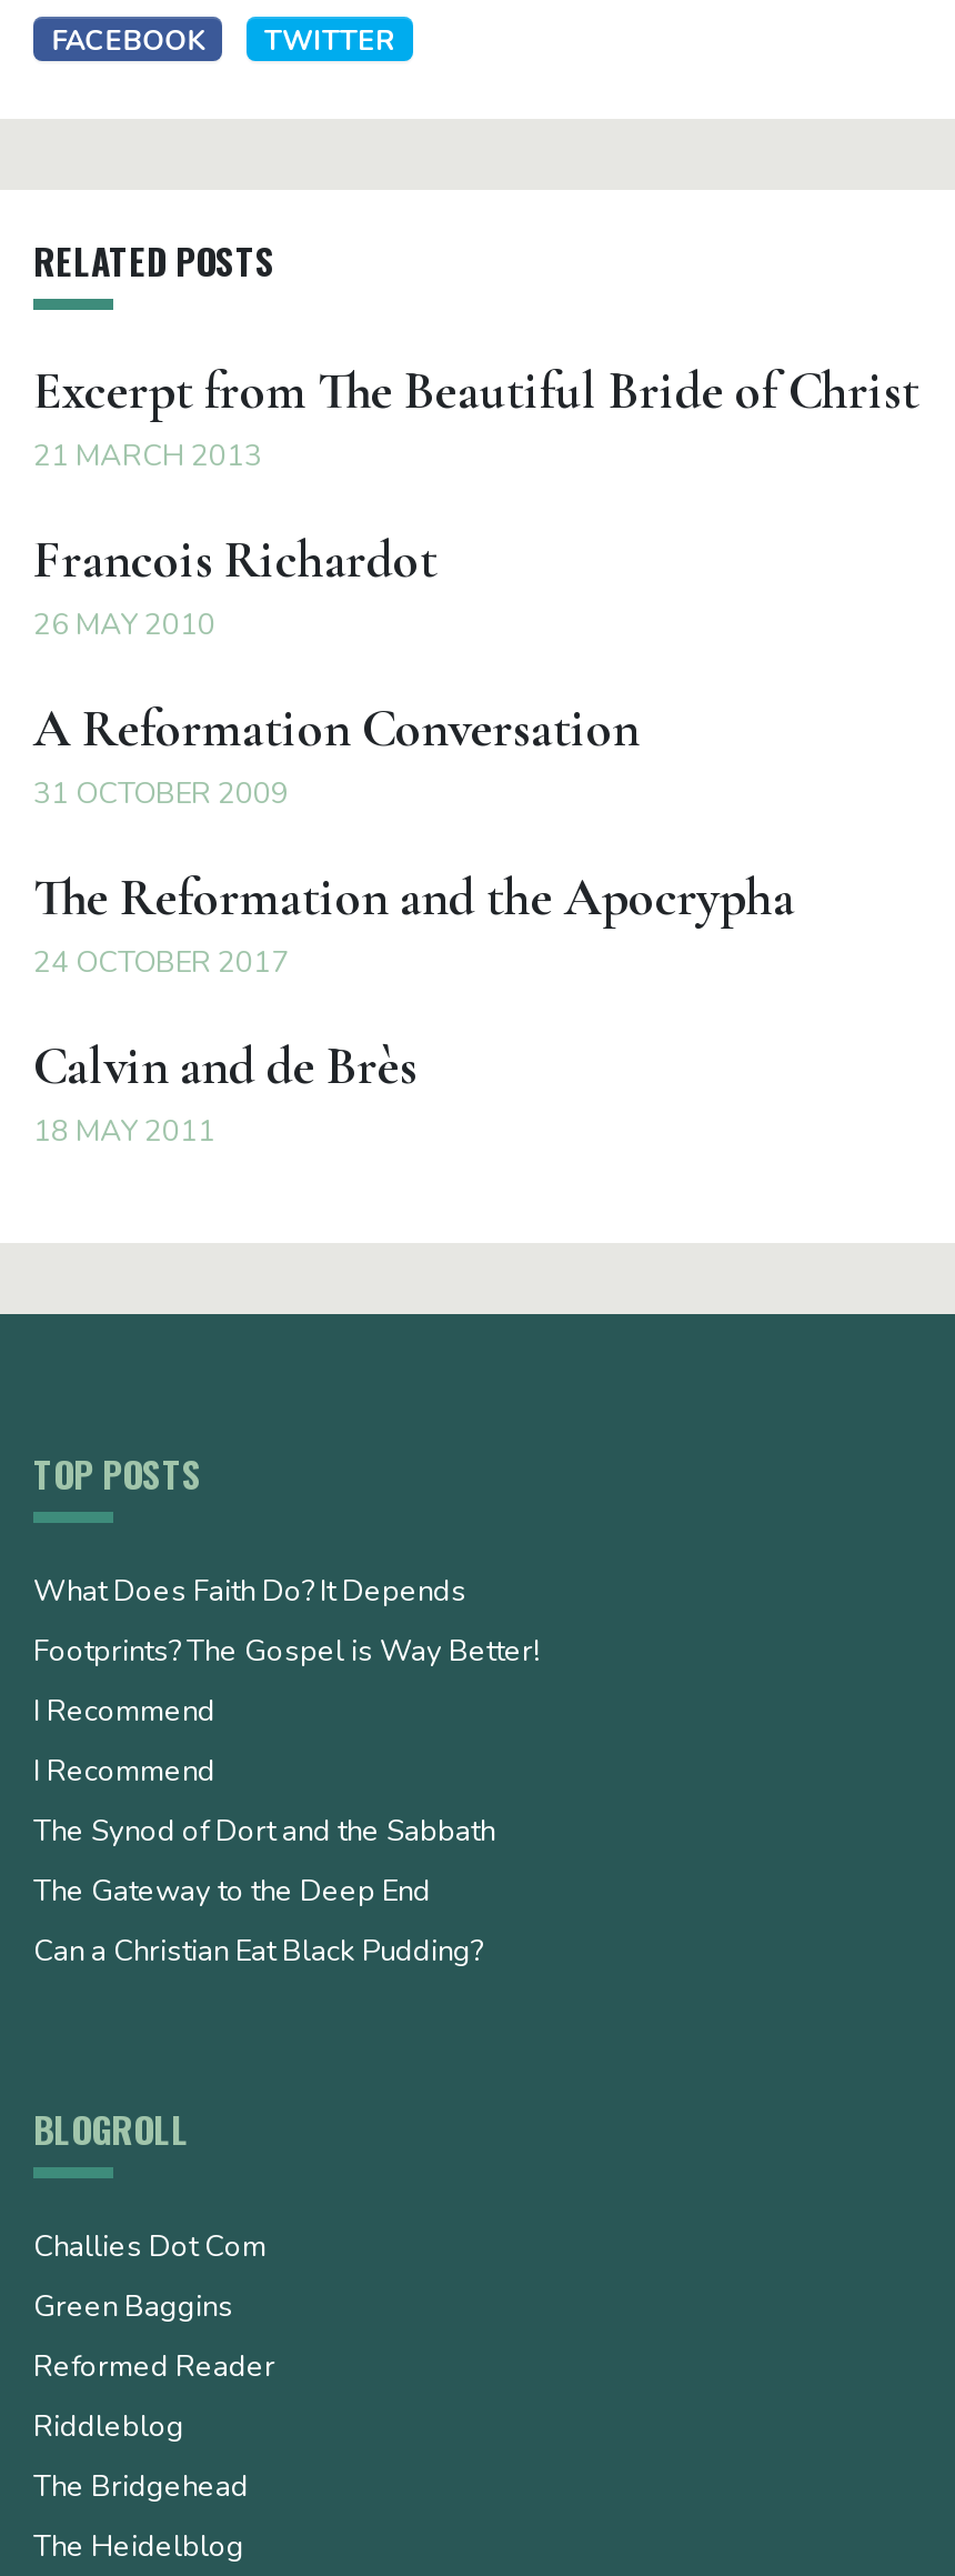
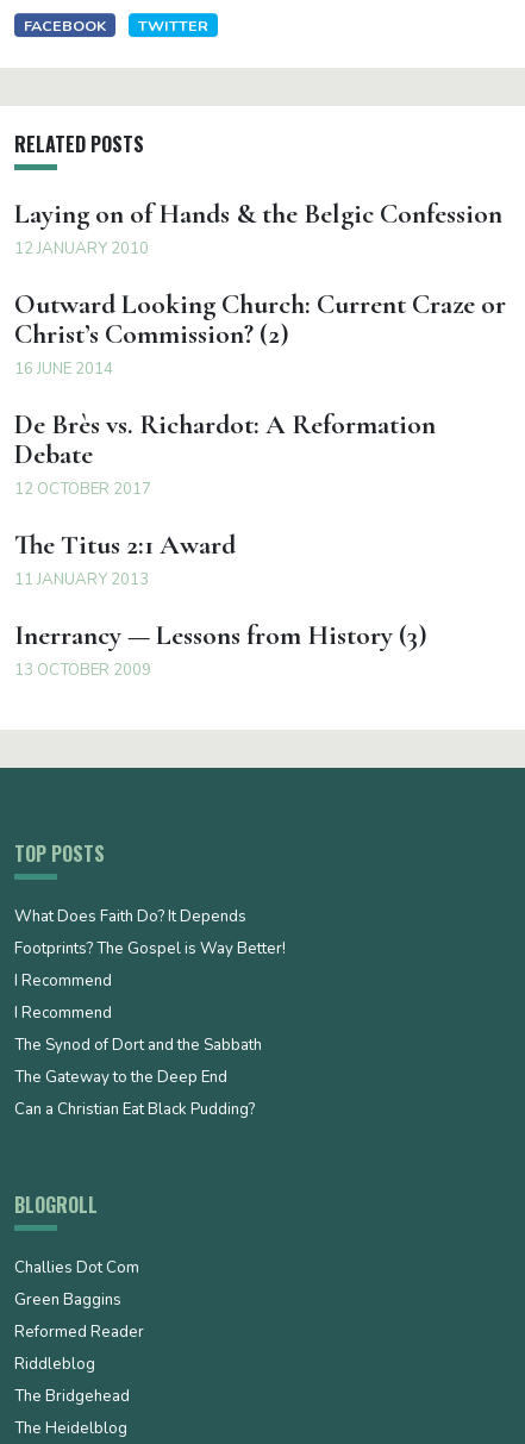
- Excerpt from The Beautiful Bride of Christ
- 21 MARCH 2013
+ Laying on of Hands & the Belgic Confession
+ 12 JANUARY 2010

- Francois Richardot
- 26 MAY 2010
+ Outward Looking Church: Current Craze or
+ Christ’s Commission? (2)
+ 16 JUNE 2014

- A Reformation Conversation
- 31 OCTOBER 2009
+ De Brès vs. Richardot: A Reformation
+ Debate
+ 12 OCTOBER 2017

- The Reformation and the Apocrypha
- 24 OCTOBER 2017
+ The Titus 2:1 Award
+ 11 JANUARY 2013

- Calvin and de Brès
- 18 MAY 2011
+ Inerrancy — Lessons from History (3)
+ 13 OCTOBER 2009
